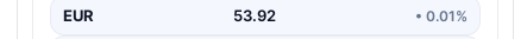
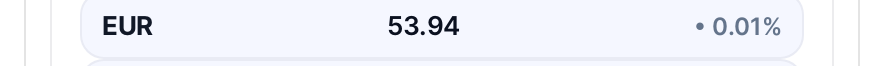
- 53.92
+ 53.94
